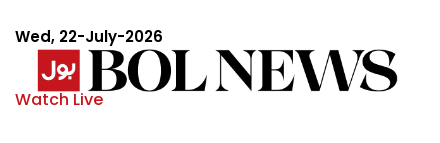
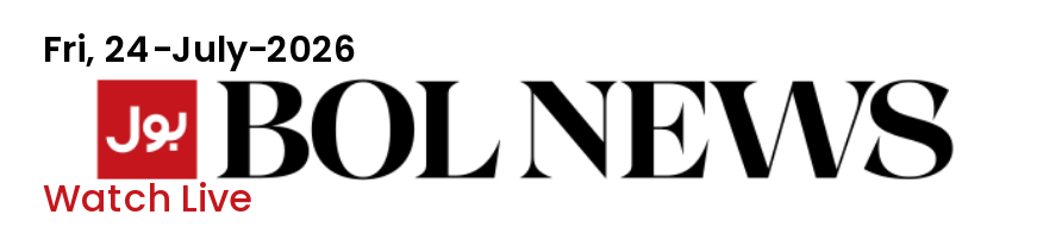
- Wed, 22-July-2026
+ Fri, 24-July-2026
